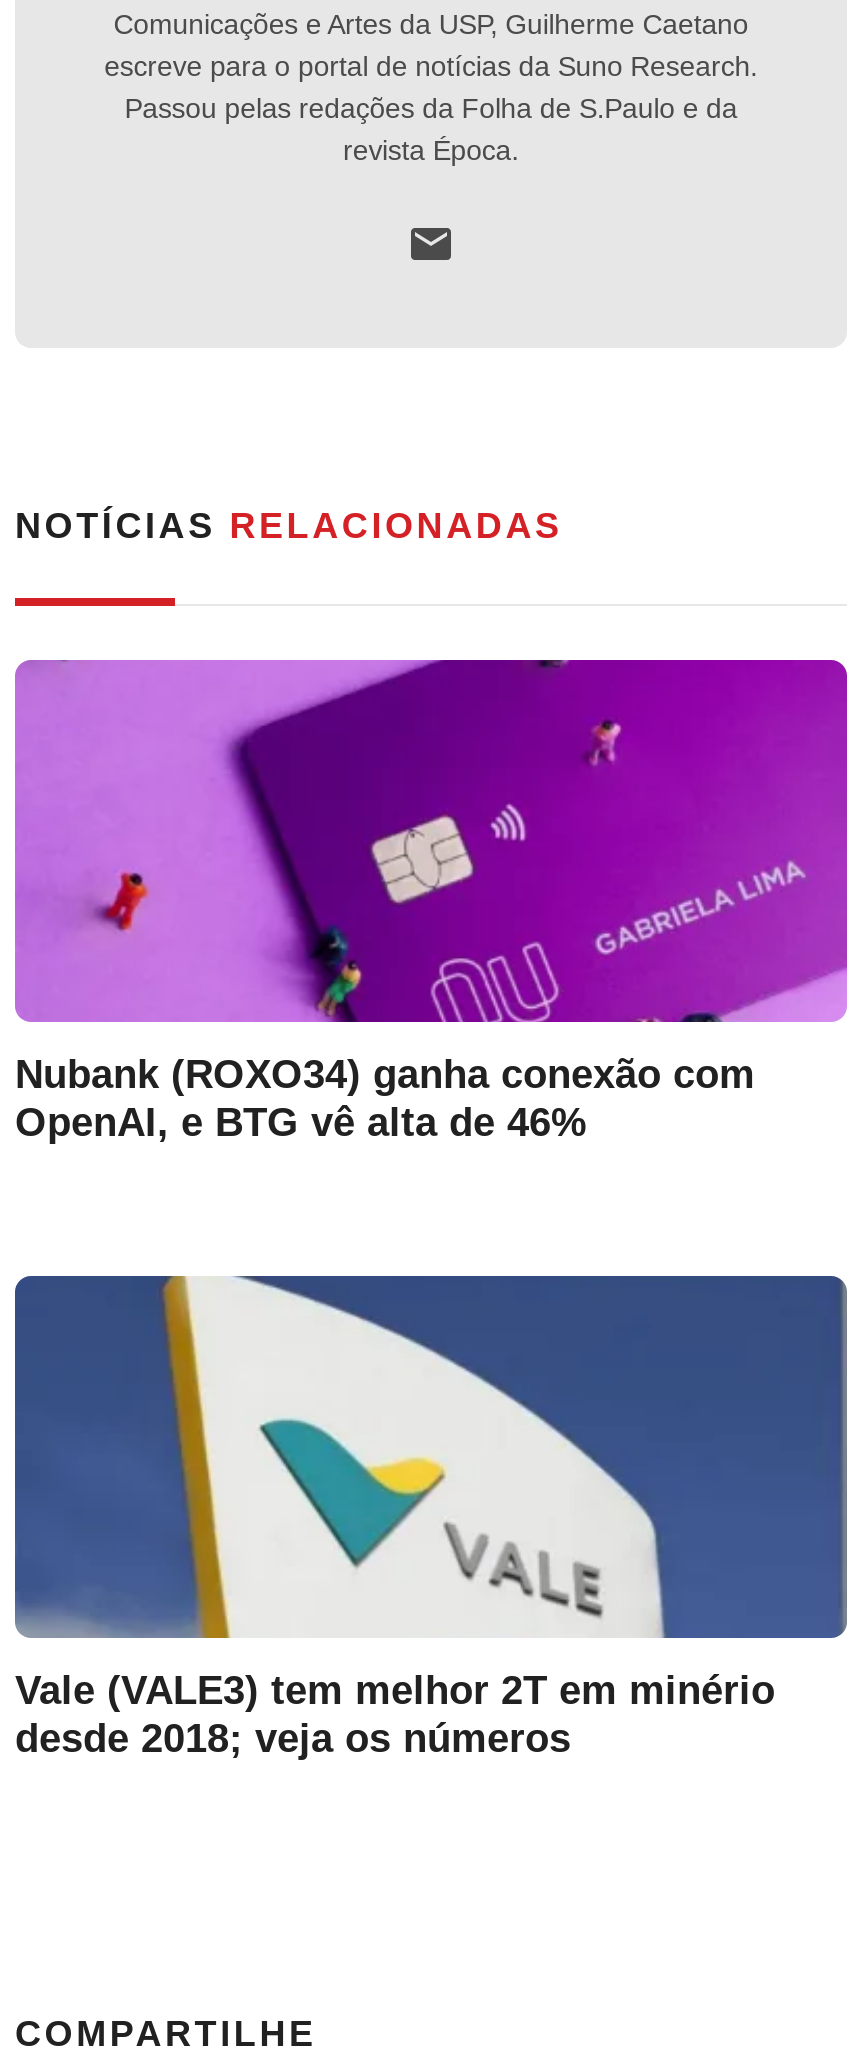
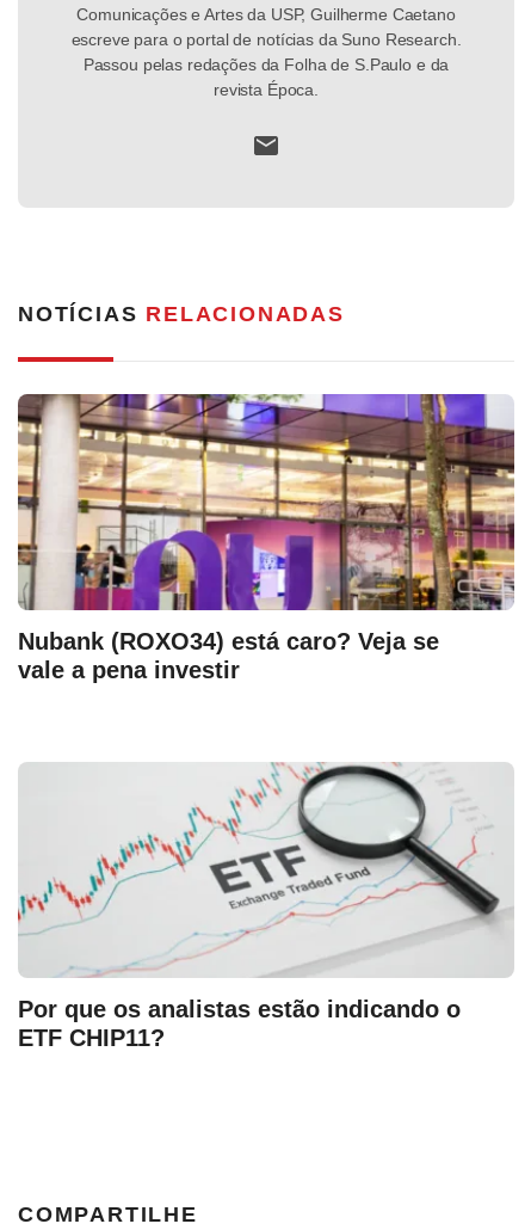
- [image]
- Nubank (ROXO34) ganha conexão com
- OpenAI, e BTG vê alta de 46%
+ [image]
+ Nubank (ROXO34) está caro? Veja se
+ vale a pena investir

- [image]
- Vale (VALE3) tem melhor 2T em minério
- desde 2018; veja os números
+ [image]
+ Por que os analistas estão indicando o
+ ETF CHIP11?
